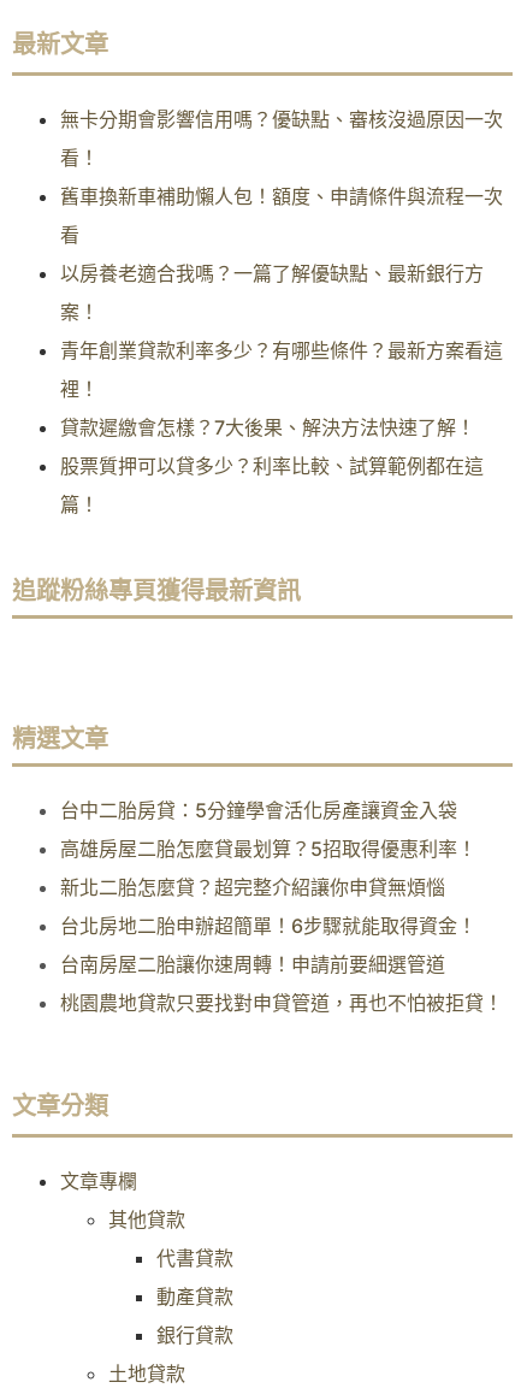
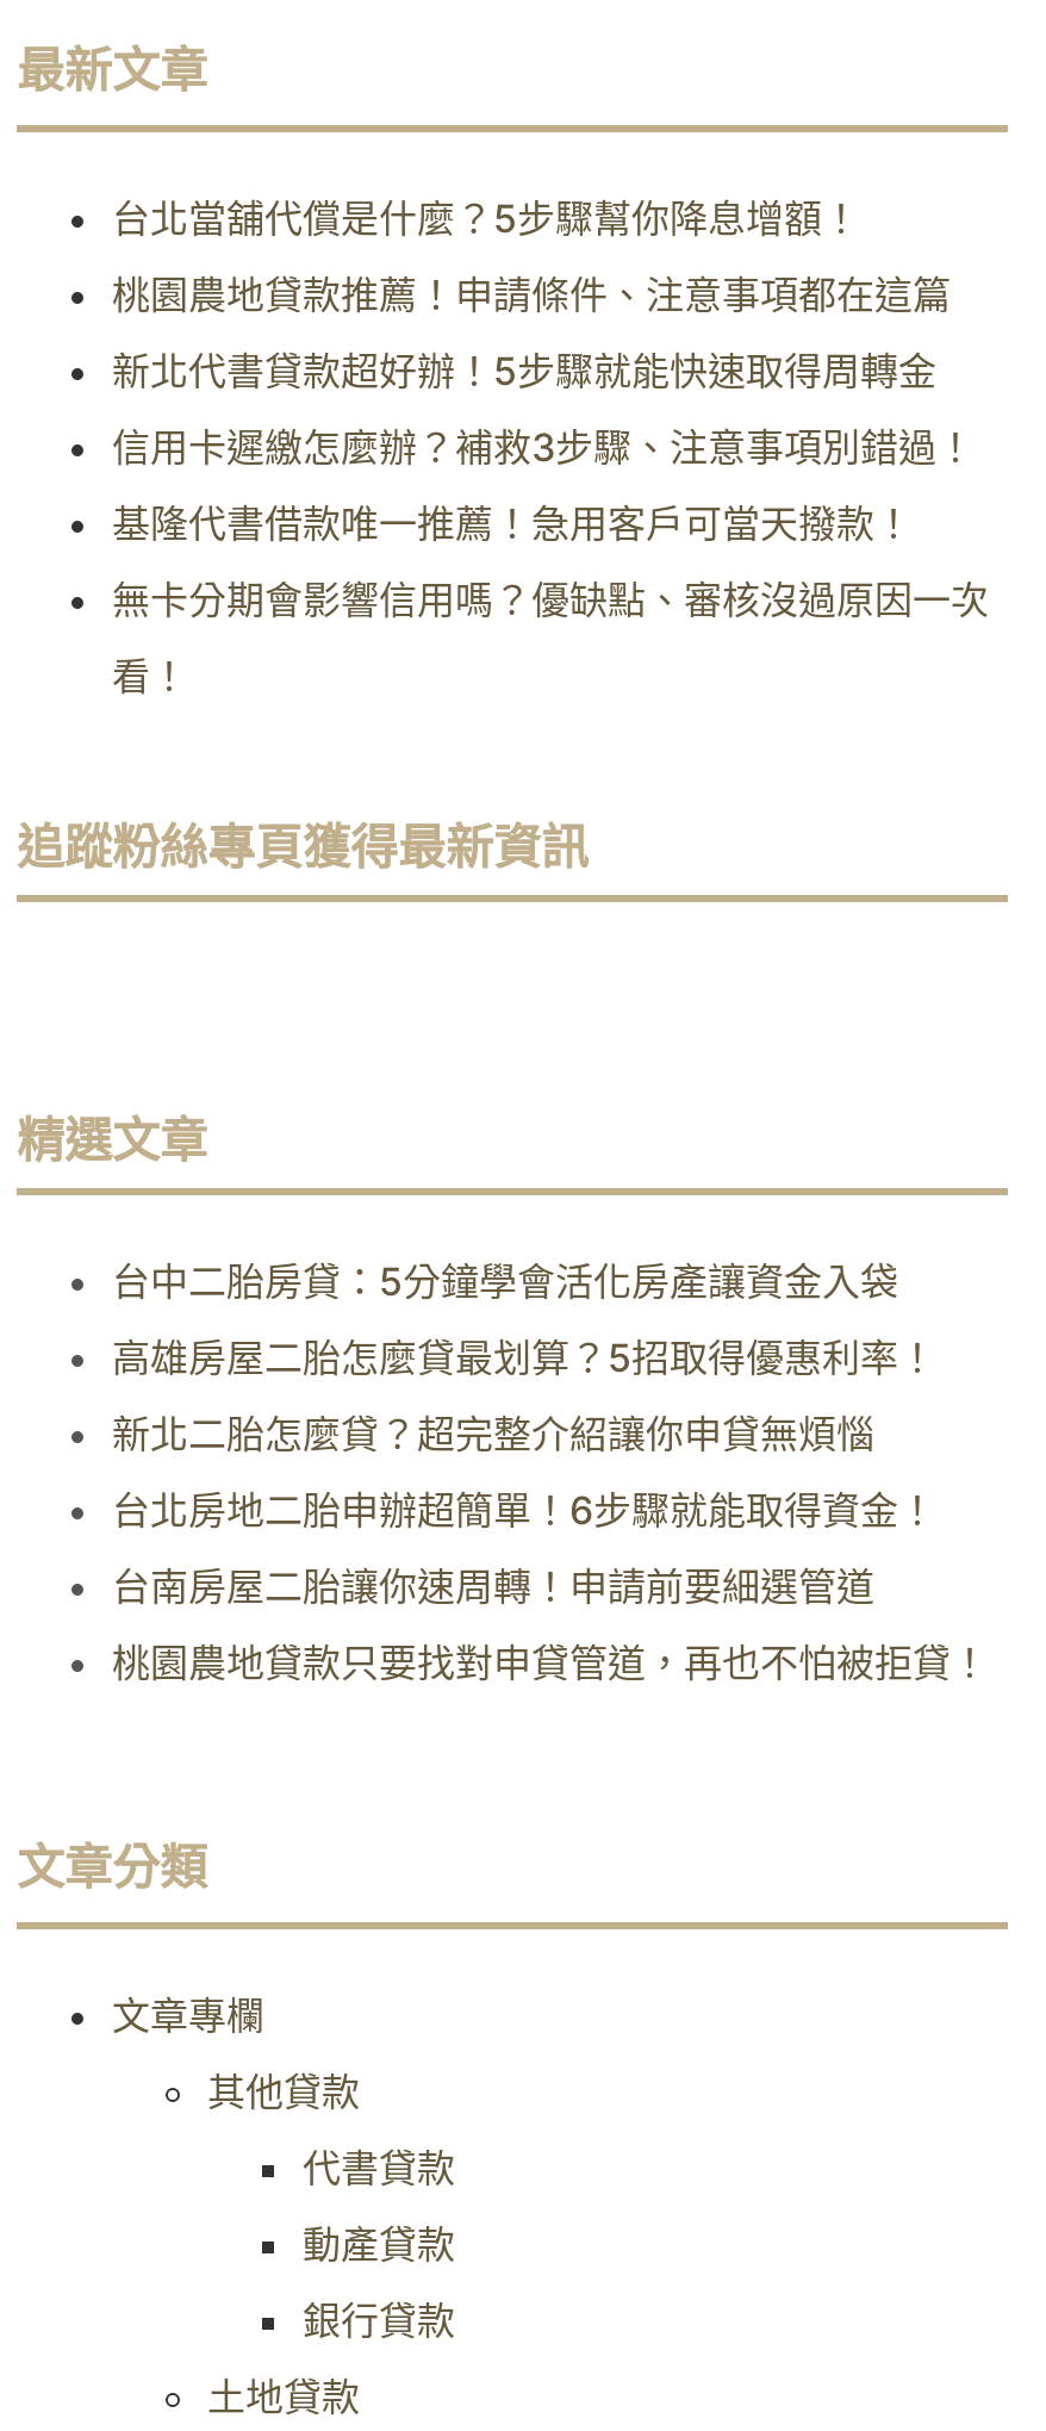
+ 台北當舖代償是什麼？5步驟幫你降息增額！
+ 桃園農地貸款推薦！申請條件、注意事項都在這篇
+ 新北代書貸款超好辦！5步驟就能快速取得周轉金
+ 信用卡遲繳怎麼辦？補救3步驟、注意事項別錯過！
+ 基隆代書借款唯一推薦！急用客戶可當天撥款！

moved down: 無卡分期會影響信用嗎？優缺點、審核沒過原因一次 | 看！

- 舊車換新車補助懶人包！額度、申請條件與流程一次
- 看
- 以房養老適合我嗎？一篇了解優缺點、最新銀行方
- 案！
- 青年創業貸款利率多少？有哪些條件？最新方案看這
- 裡！
- 貸款遲繳會怎樣？7大後果、解決方法快速了解！
- 股票質押可以貸多少？利率比較、試算範例都在這
- 篇！
